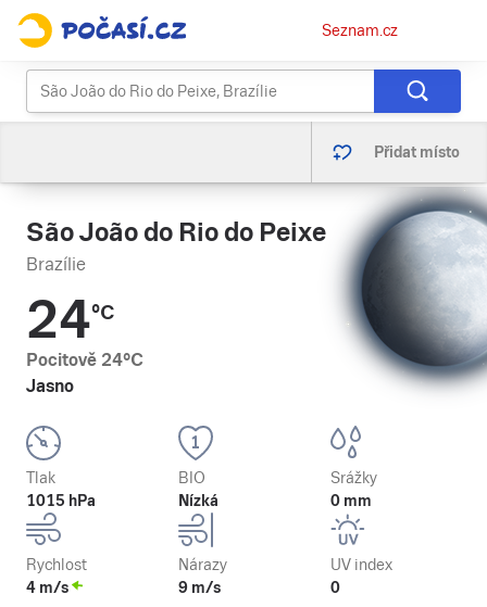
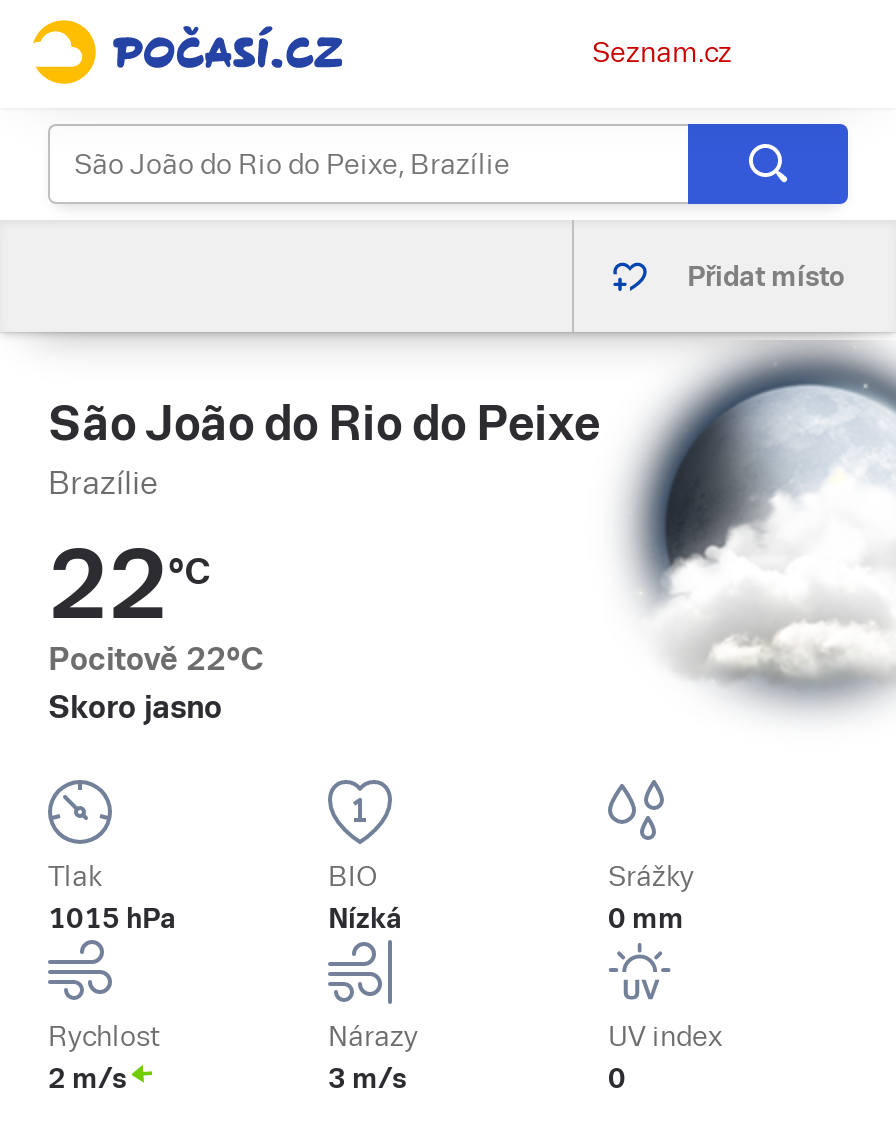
- [image]
+ [image]

- 24°C
- Pocitově 24°C
- Jasno
+ 22°C
+ Pocitově 22°C
+ Skoro jasno

- 4 m/s
+ 2 m/s

- 9 m/s
+ 3 m/s
